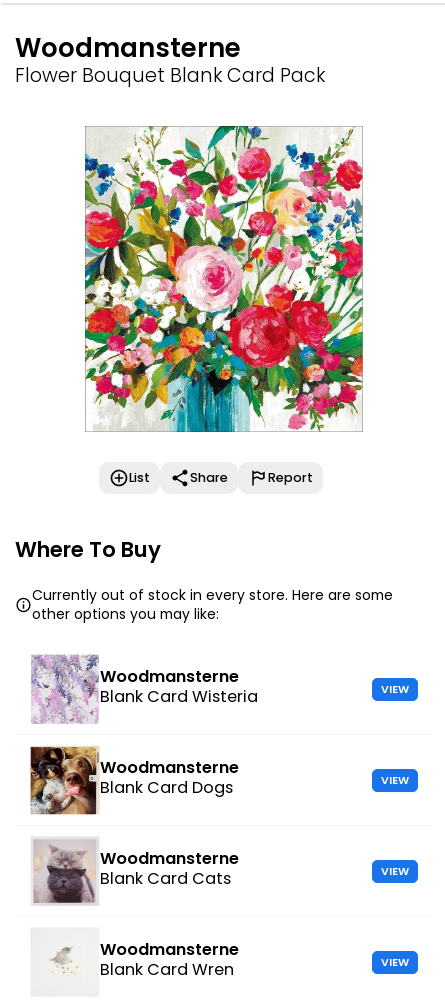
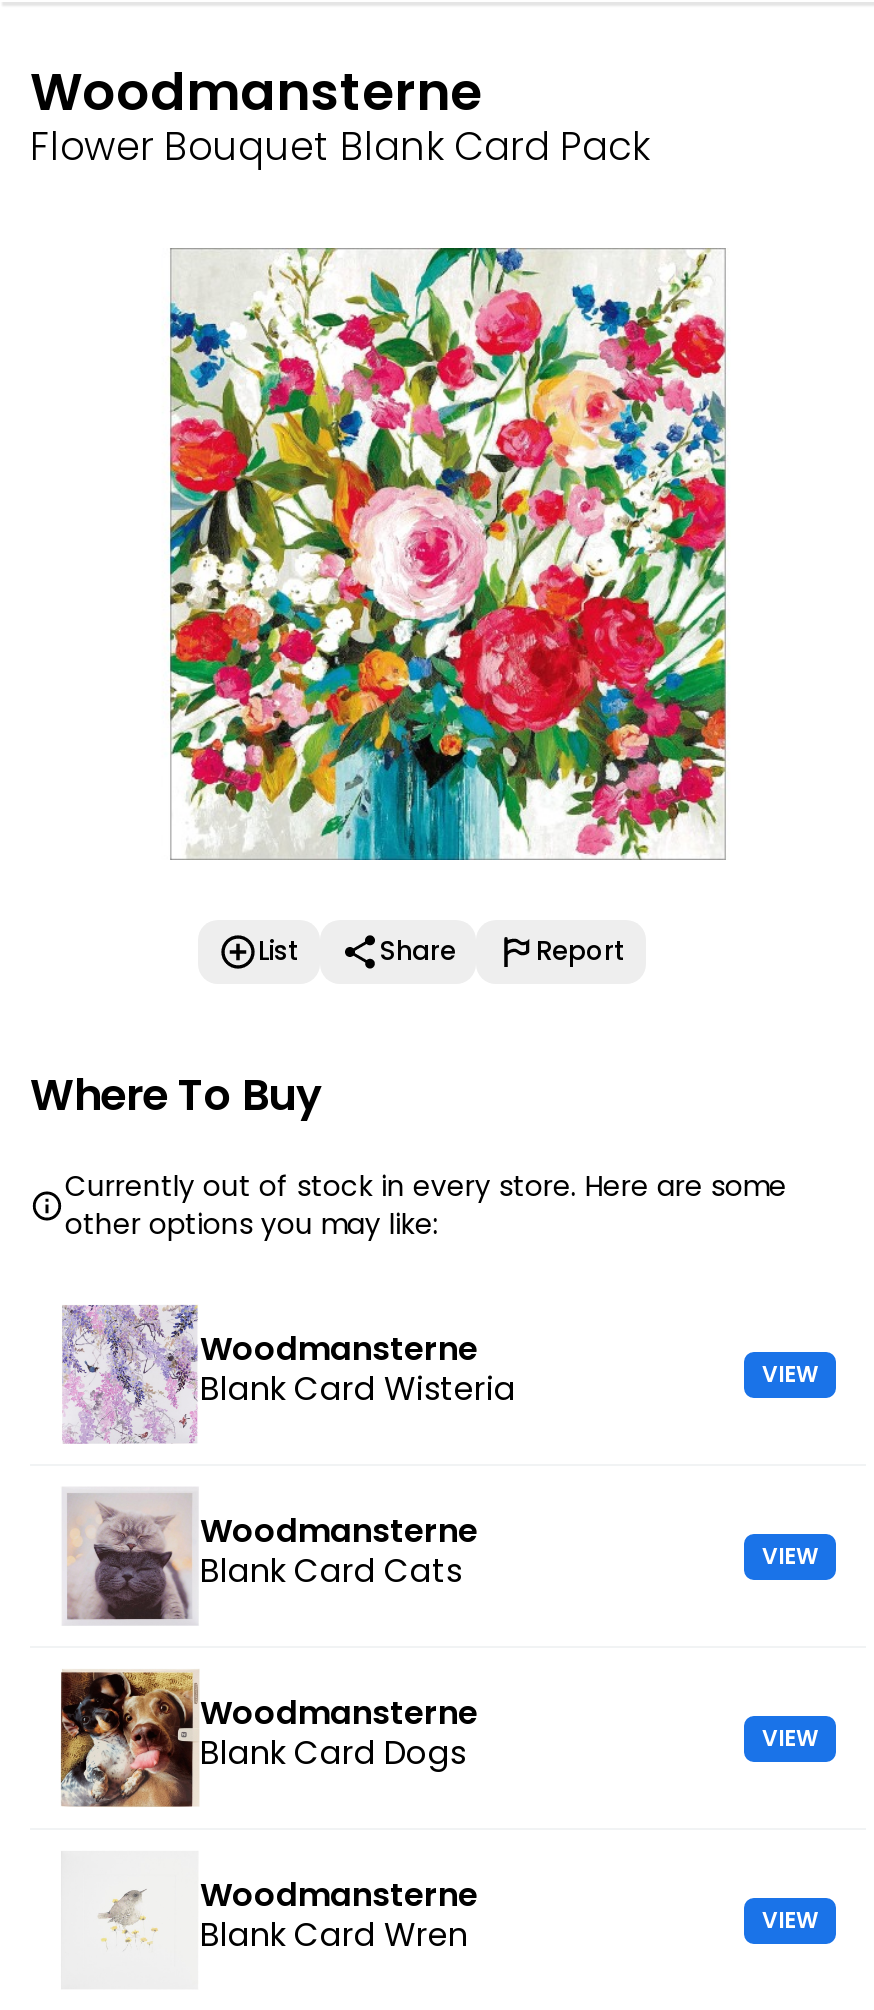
moved down: [image] | Blank Card Dogs

moved up: [image] | Blank Card Cats
